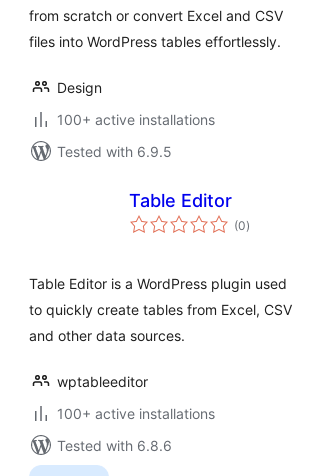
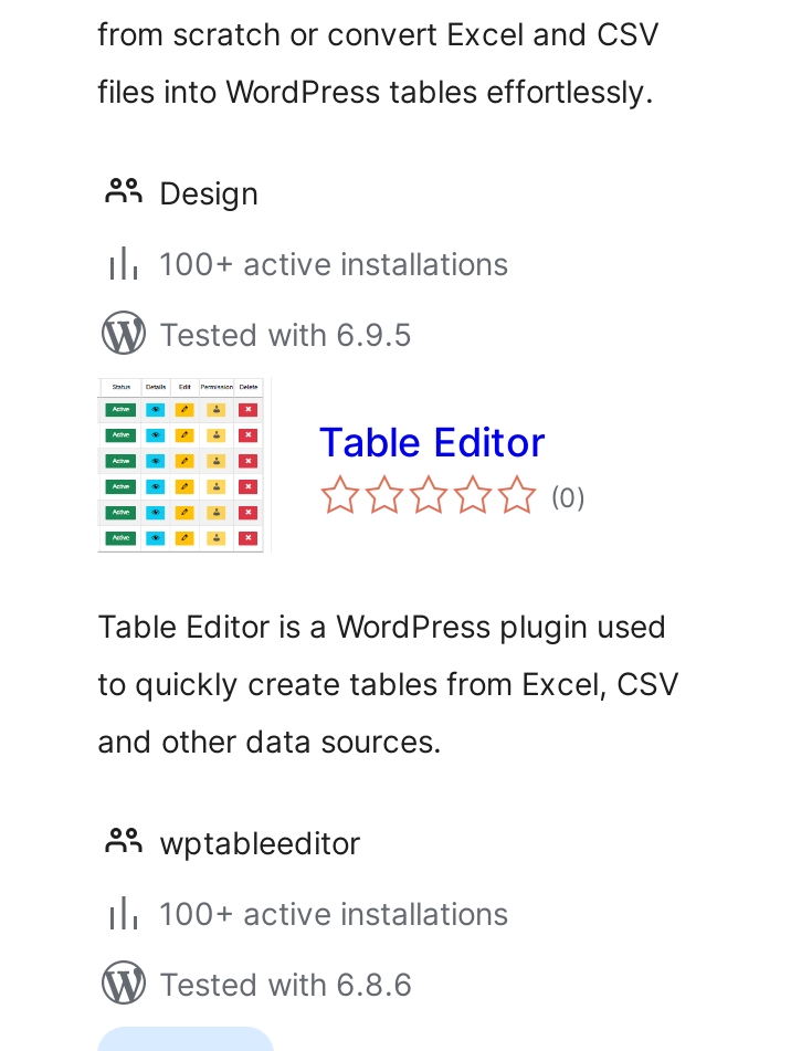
+ [image]
